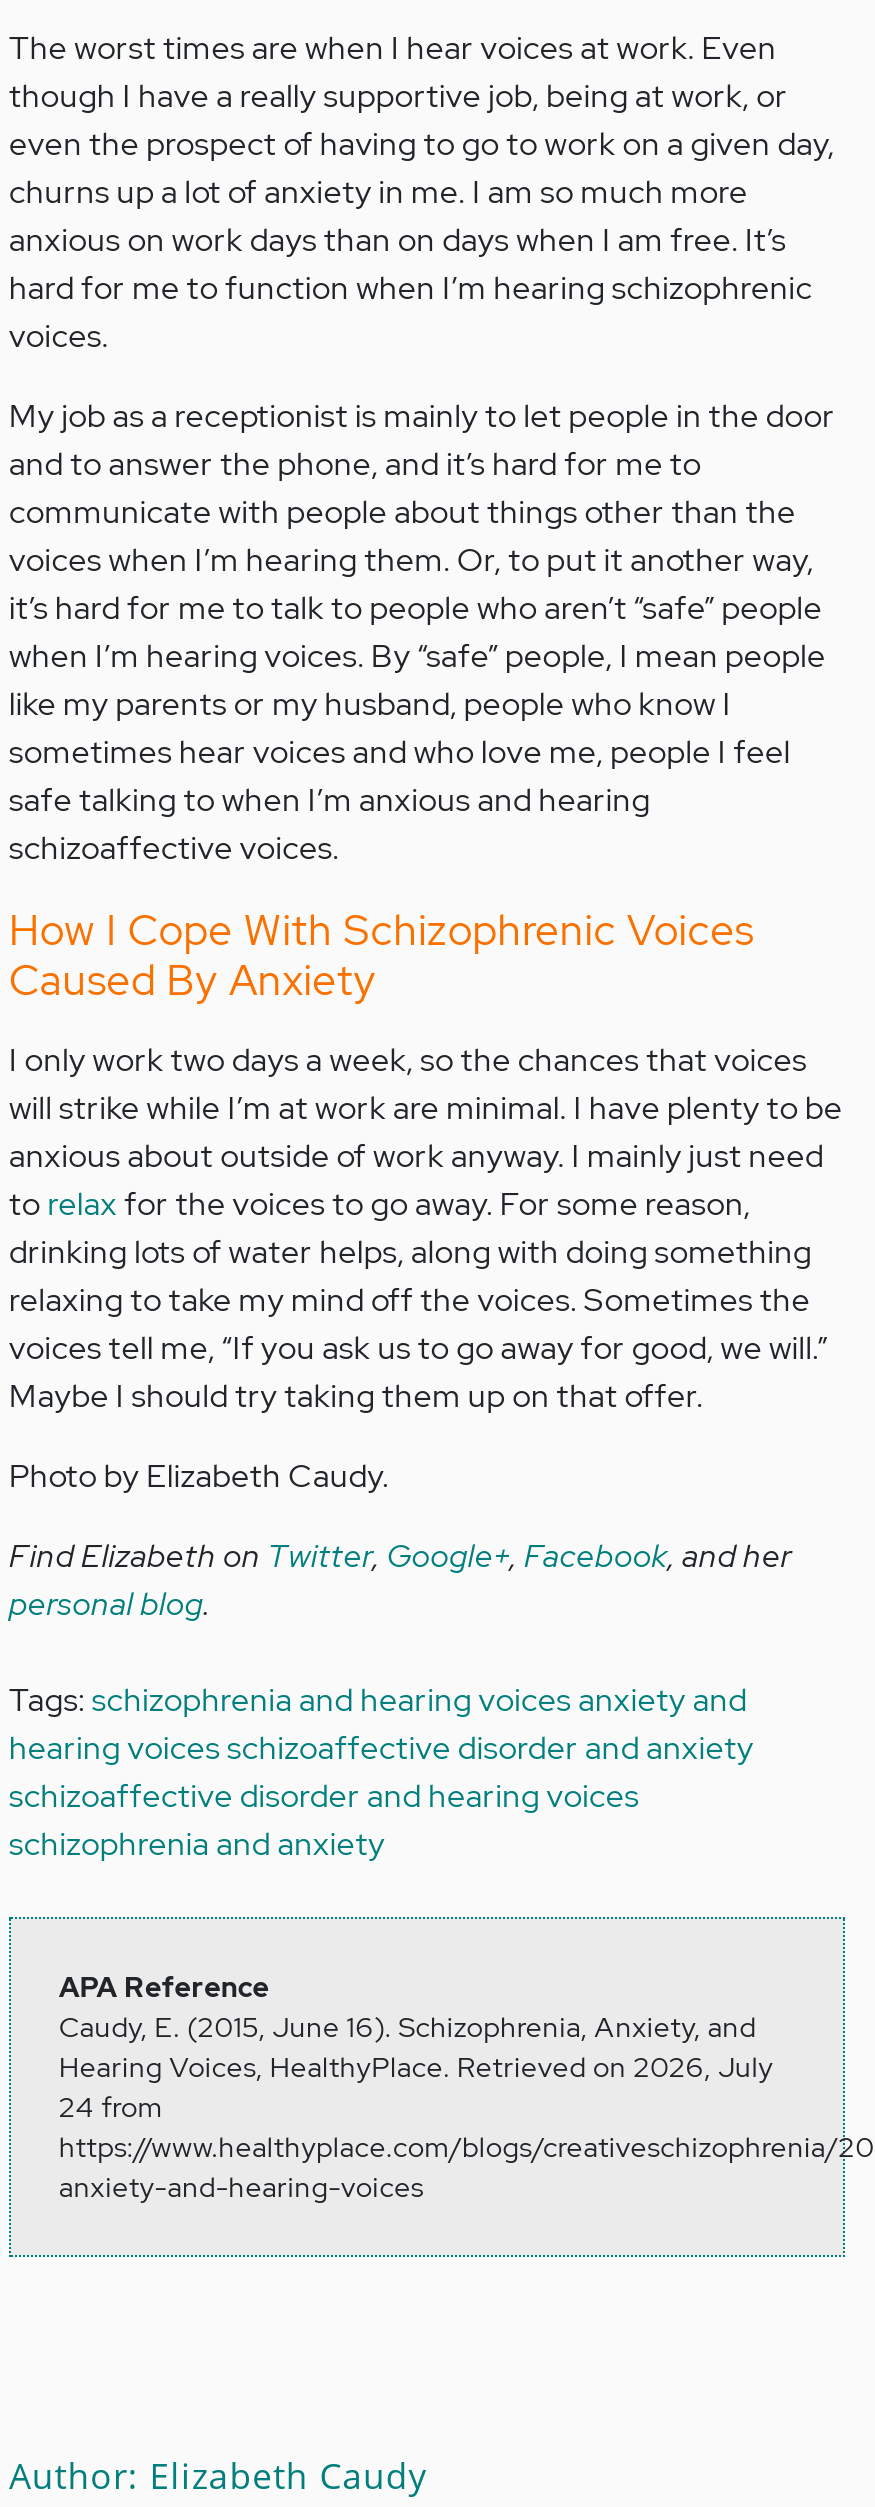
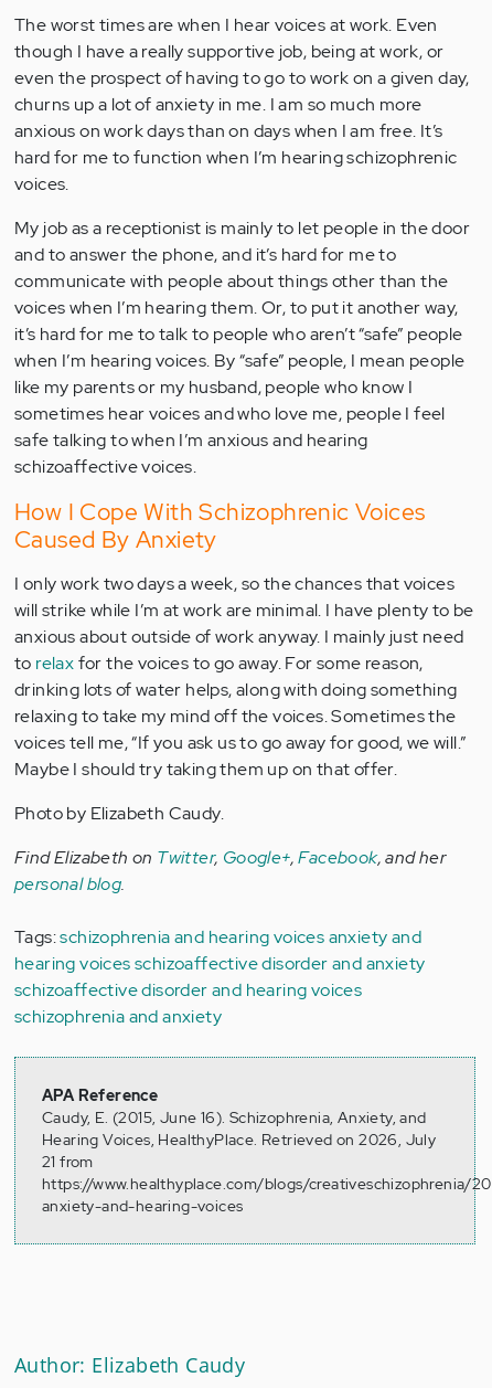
- 24 from
+ 21 from
